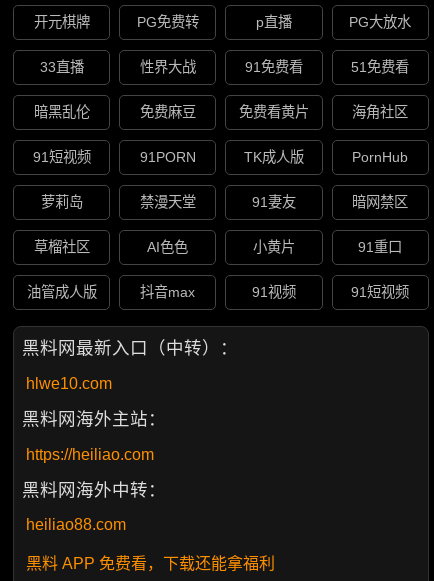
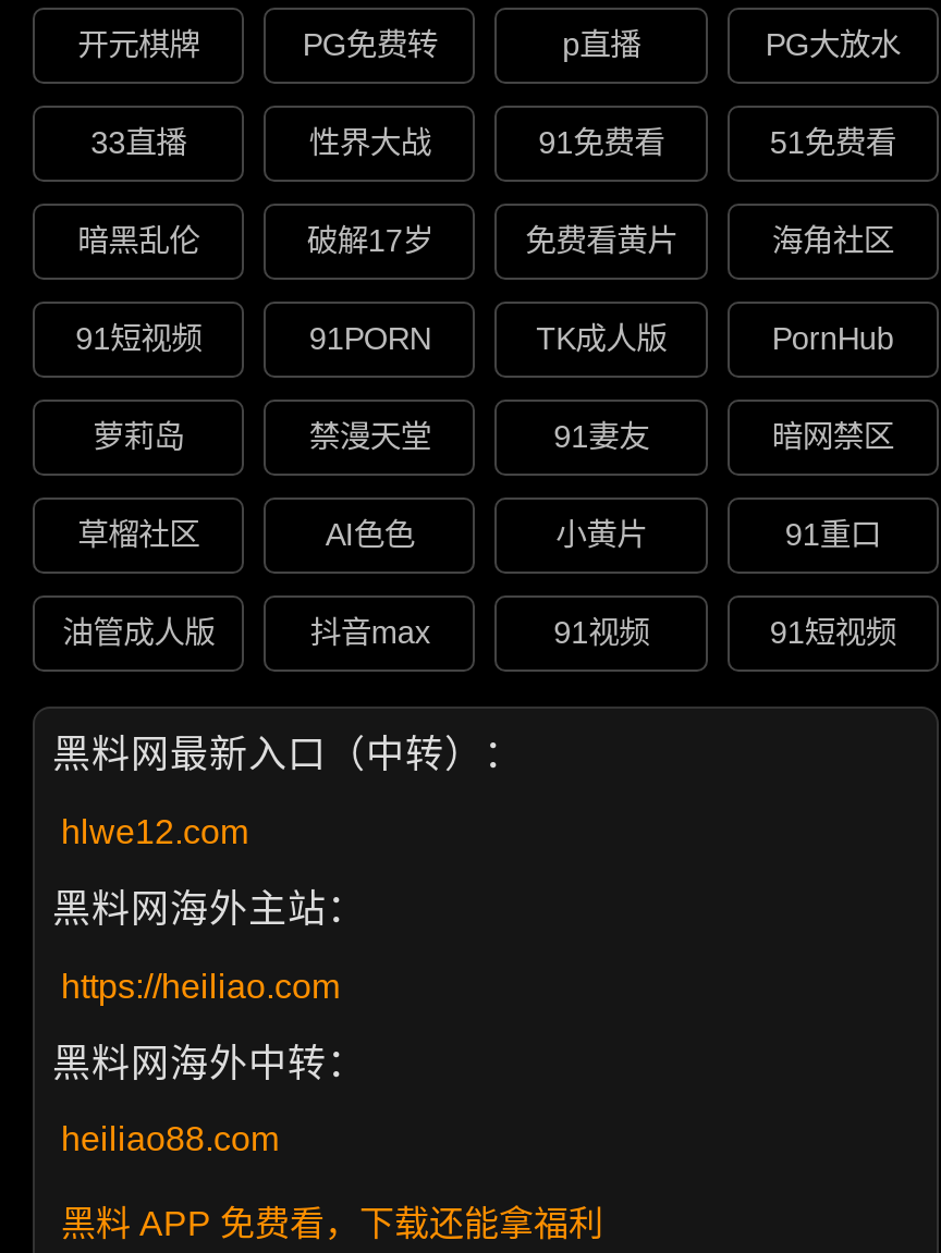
- 免费麻豆
+ 破解17岁

- hlwe10.com
+ hlwe12.com
